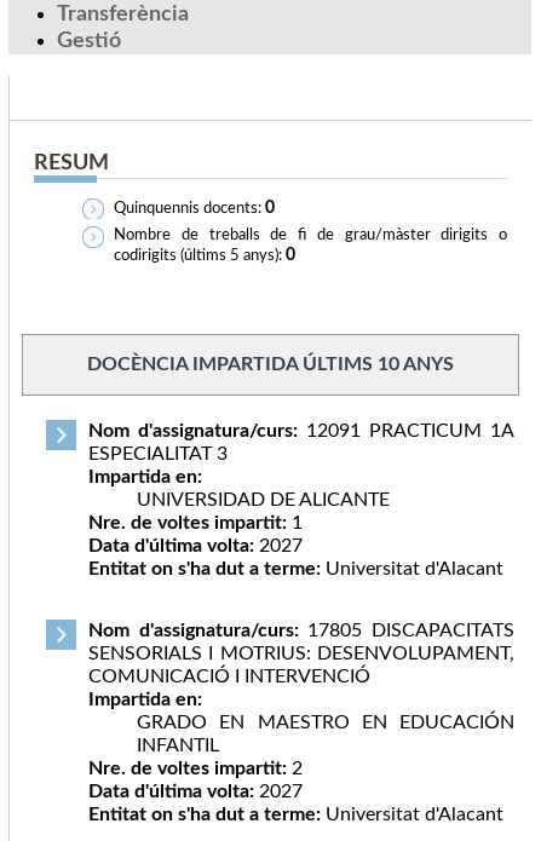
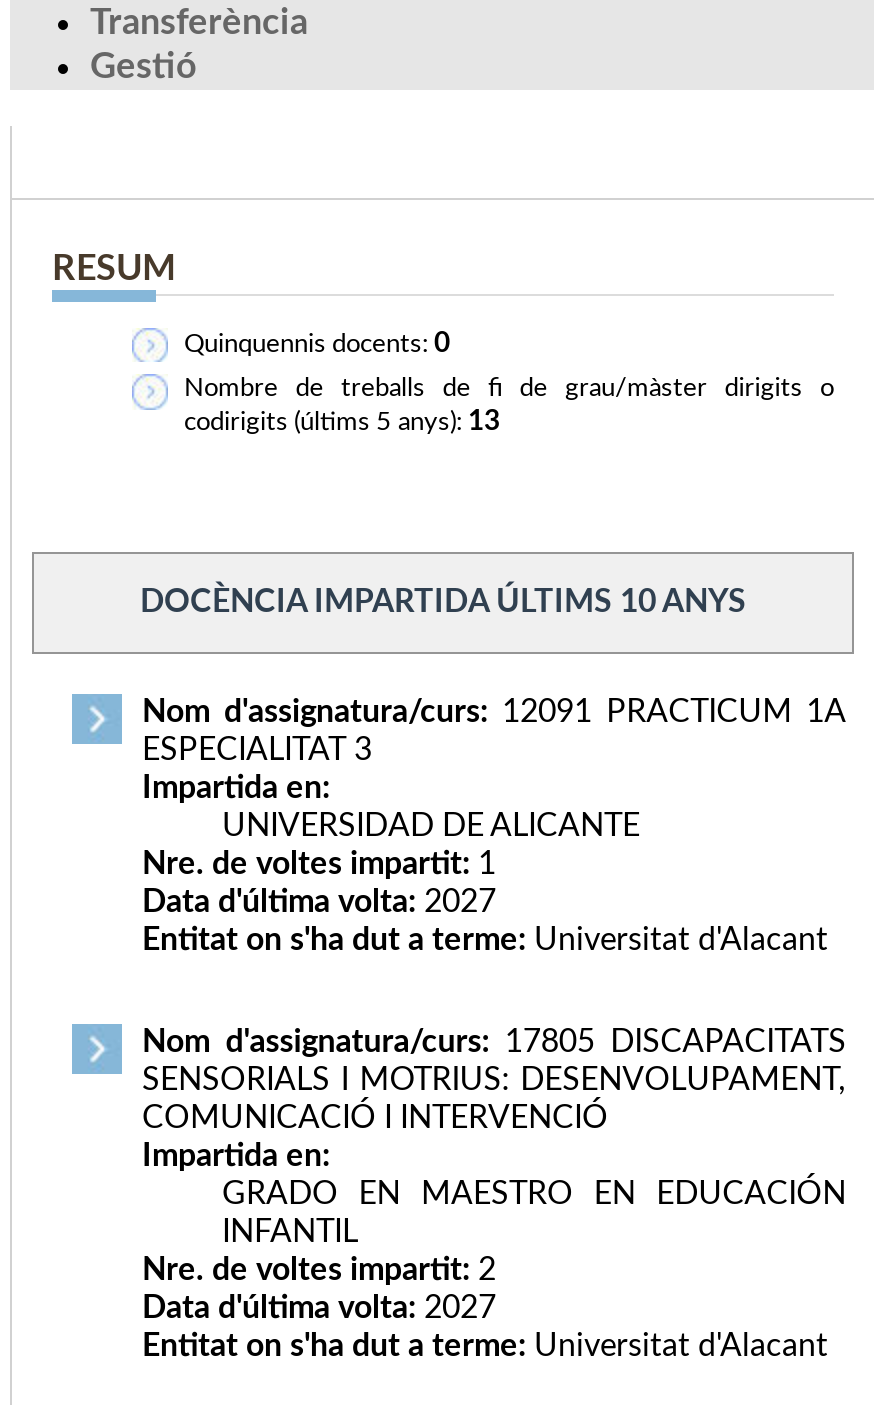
- codirigits (últims 5 anys): 0
+ codirigits (últims 5 anys): 13
